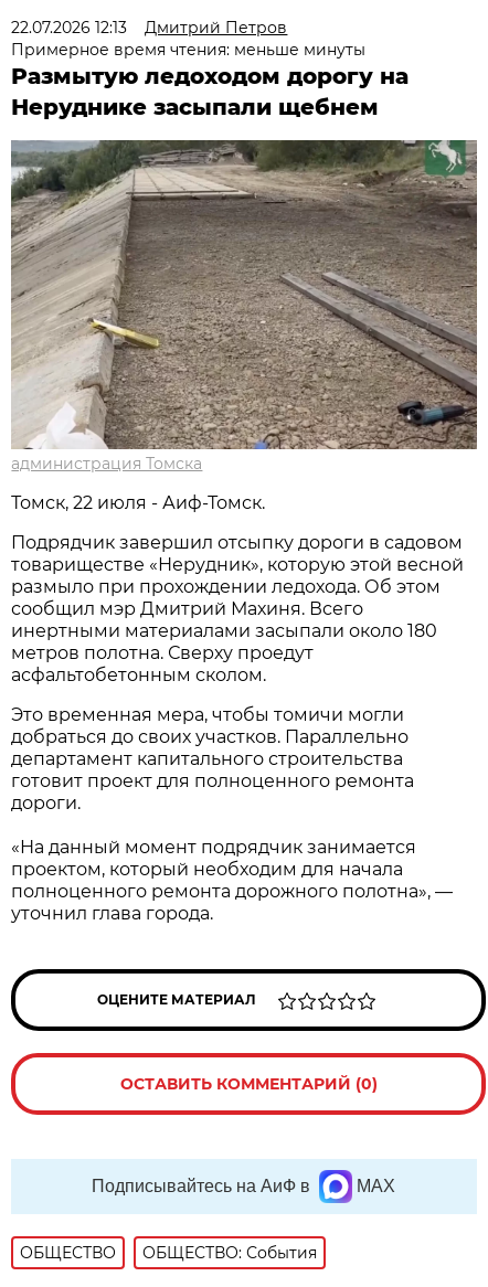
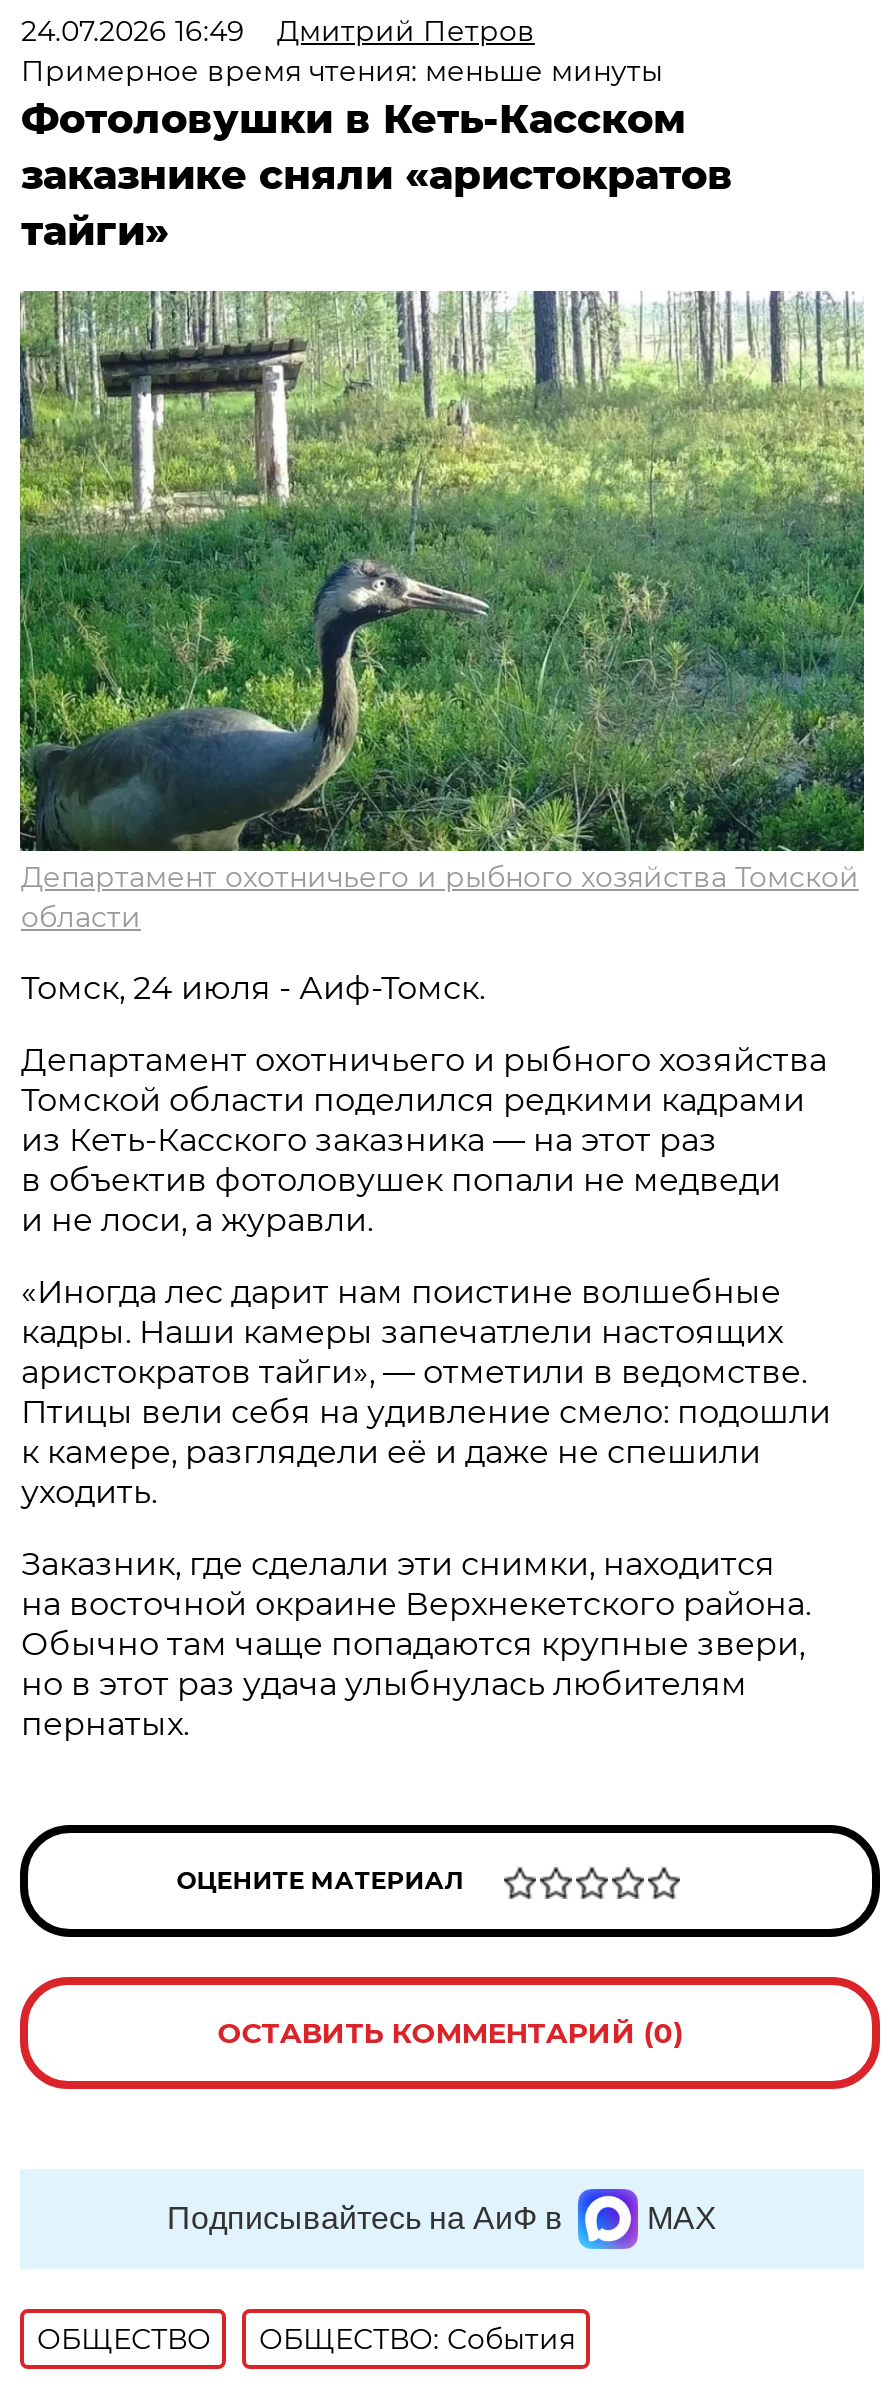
- 22.07.2026 12:13 Дмитрий Петров
+ 24.07.2026 16:49 Дмитрий Петров

- Размытую ледоходом дорогу на
- Неруднике засыпали щебнем
+ Фотоловушки в Кеть-Касском
+ заказнике сняли «аристократов
+ тайги»

- [image]
- администрация Томска
+ [image]
+ Департамент охотничьего и рыбного хозяйства Томской
+ области

- Томск, 22 июля - Аиф-Томск.
+ Томск, 24 июля - Аиф-Томск.

- Подрядчик завершил отсыпку дороги в садовом
- товариществе «Нерудник», которую этой весной
- размыло при прохождении ледохода. Об этом
- сообщил мэр Дмитрий Махиня. Всего
- инертными материалами засыпали около 180
- метров полотна. Сверху проедут
- асфальтобетонным сколом.
+ Департамент охотничьего и рыбного хозяйства
+ Томской области поделился редкими кадрами
+ из Кеть-Касского заказника — на этот раз
+ в объектив фотоловушек попали не медведи
+ и не лоси, а журавли.

- Это временная мера, чтобы томичи могли
- добраться до своих участков. Параллельно
- департамент капитального строительства
- готовит проект для полноценного ремонта
- дороги.
+ «Иногда лес дарит нам поистине волшебные
+ кадры. Наши камеры запечатлели настоящих
+ аристократов тайги», — отметили в ведомстве.
+ Птицы вели себя на удивление смело: подошли
+ к камере, разглядели её и даже не спешили
+ уходить.

- «На данный момент подрядчик занимается
- проектом, который необходим для начала
- полноценного ремонта дорожного полотна», —
- уточнил глава города.
+ Заказник, где сделали эти снимки, находится
+ на восточной окраине Верхнекетского района.
+ Обычно там чаще попадаются крупные звери,
+ но в этот раз удача улыбнулась любителям
+ пернатых.
